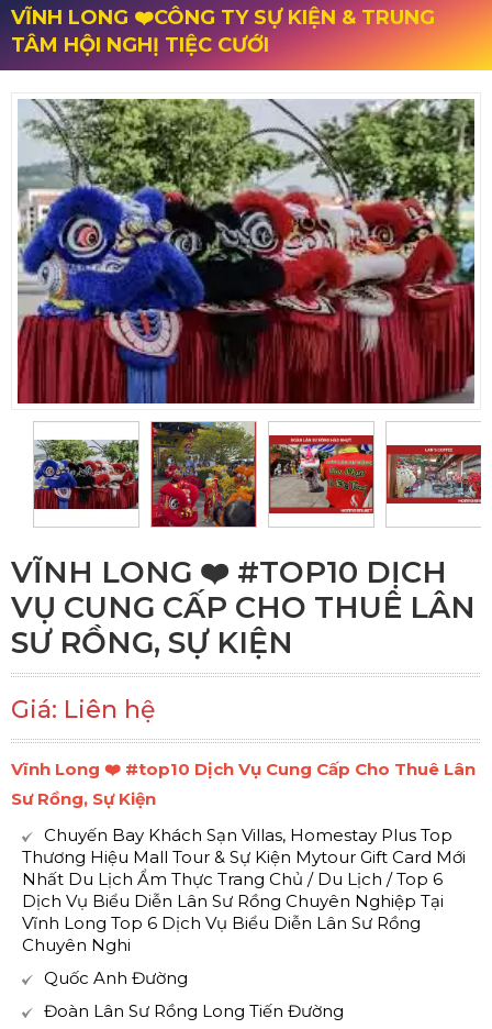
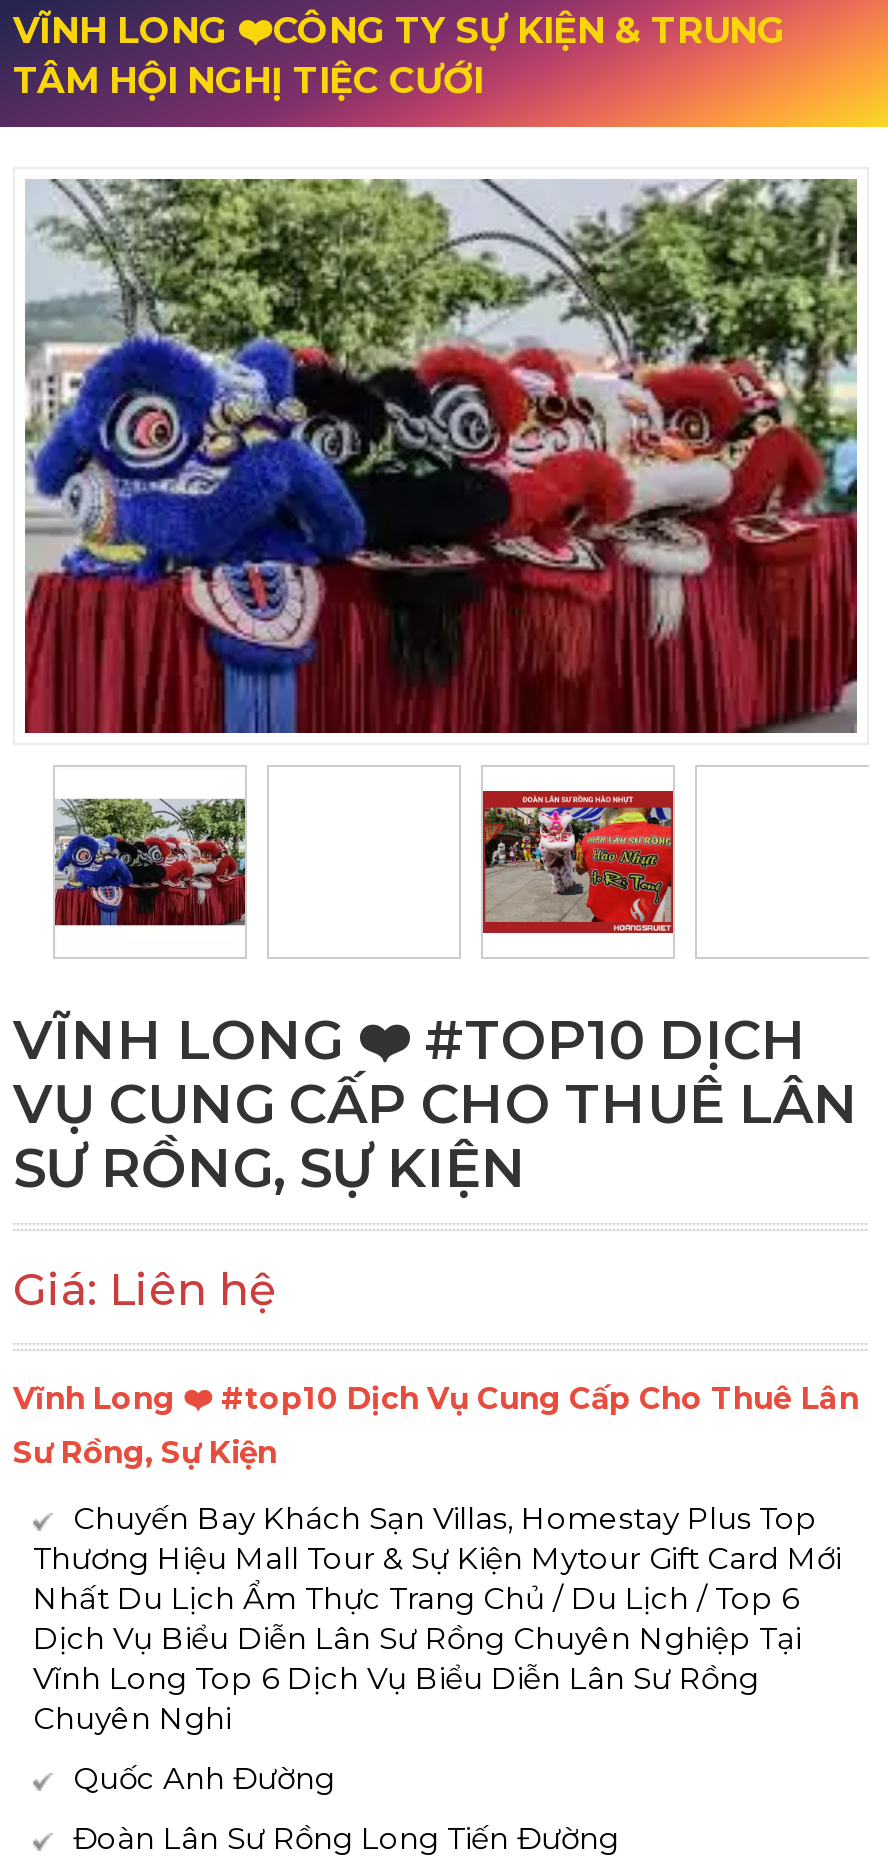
- [image]

- [image]
